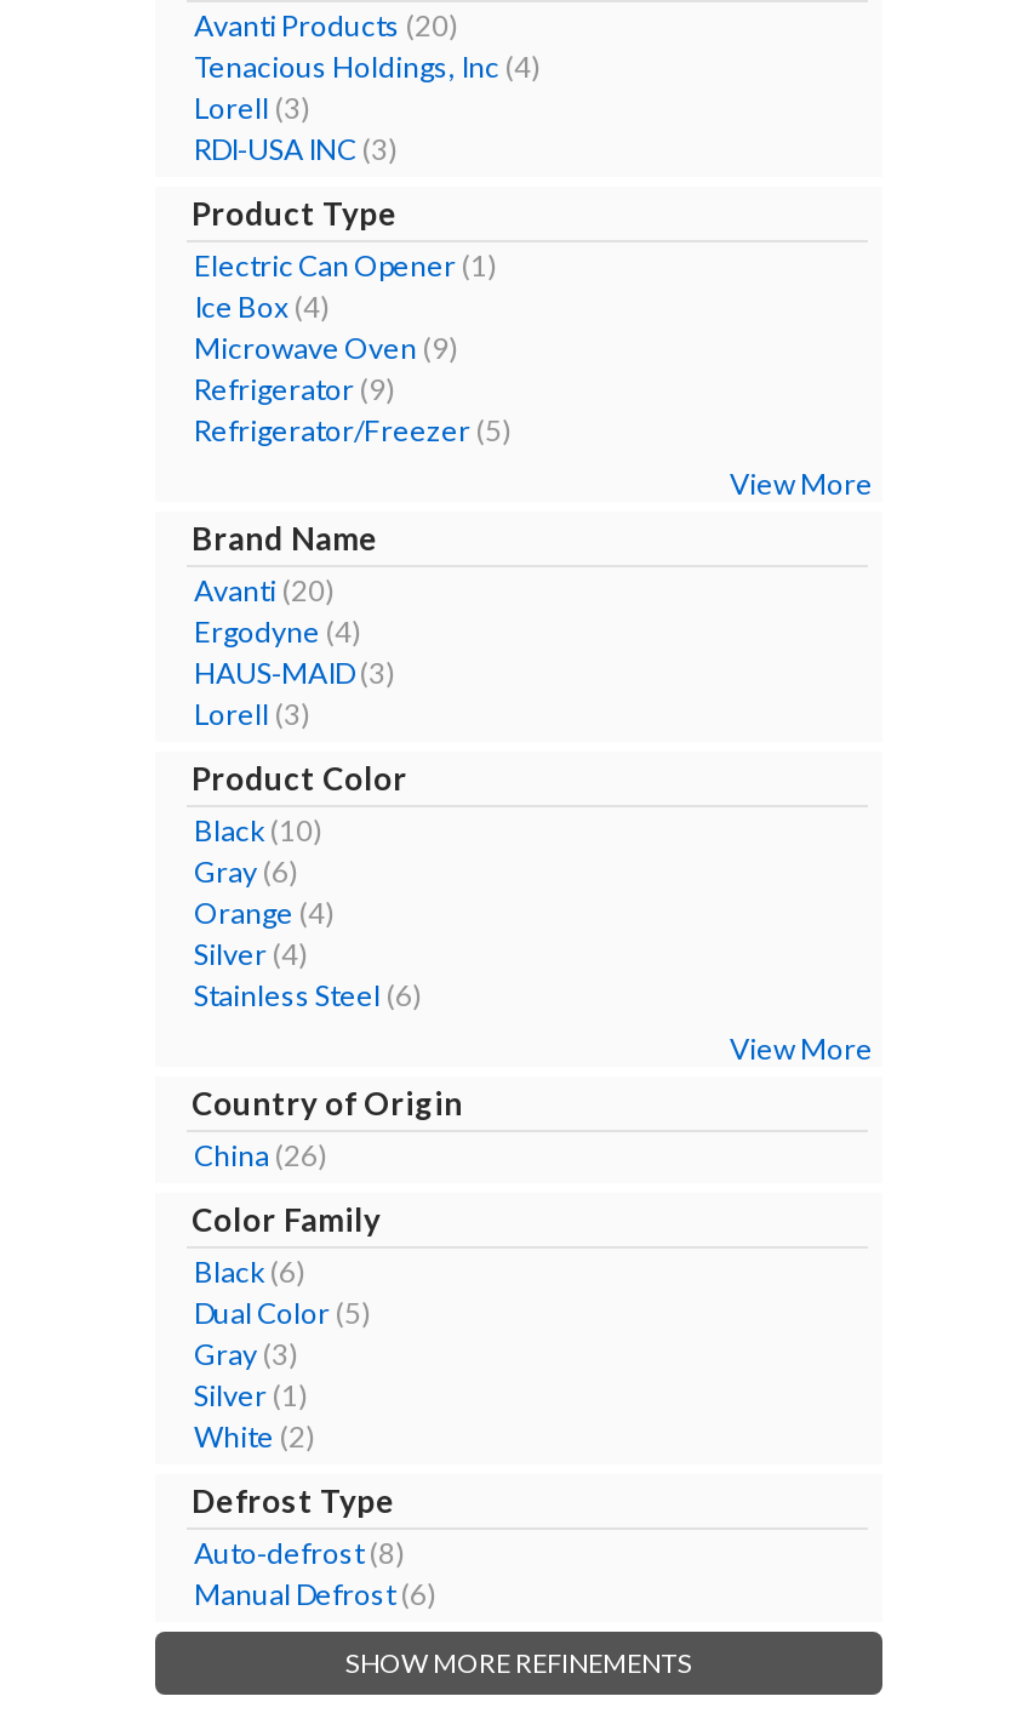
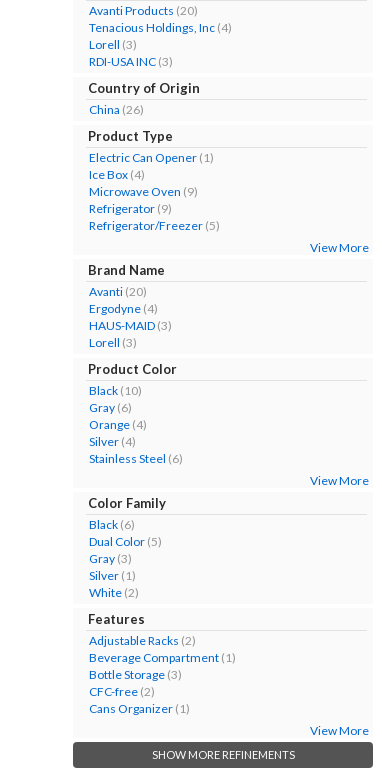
moved up: Country of Origin | China (26)

- Defrost Type
- Auto-defrost(8)
- Manual Defrost(6)
+ Features
+ Adjustable Racks (2)
+ Beverage Compartment (1)
+ Bottle Storage (3)
+ CFC-free (2)
+ Cans Organizer (1)
+ View More
